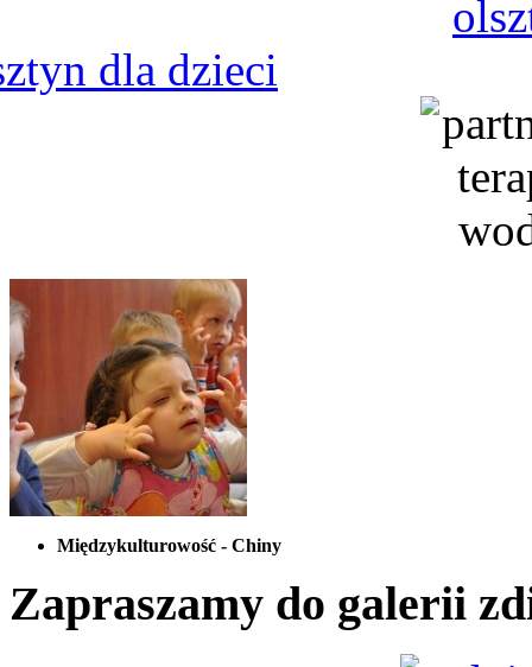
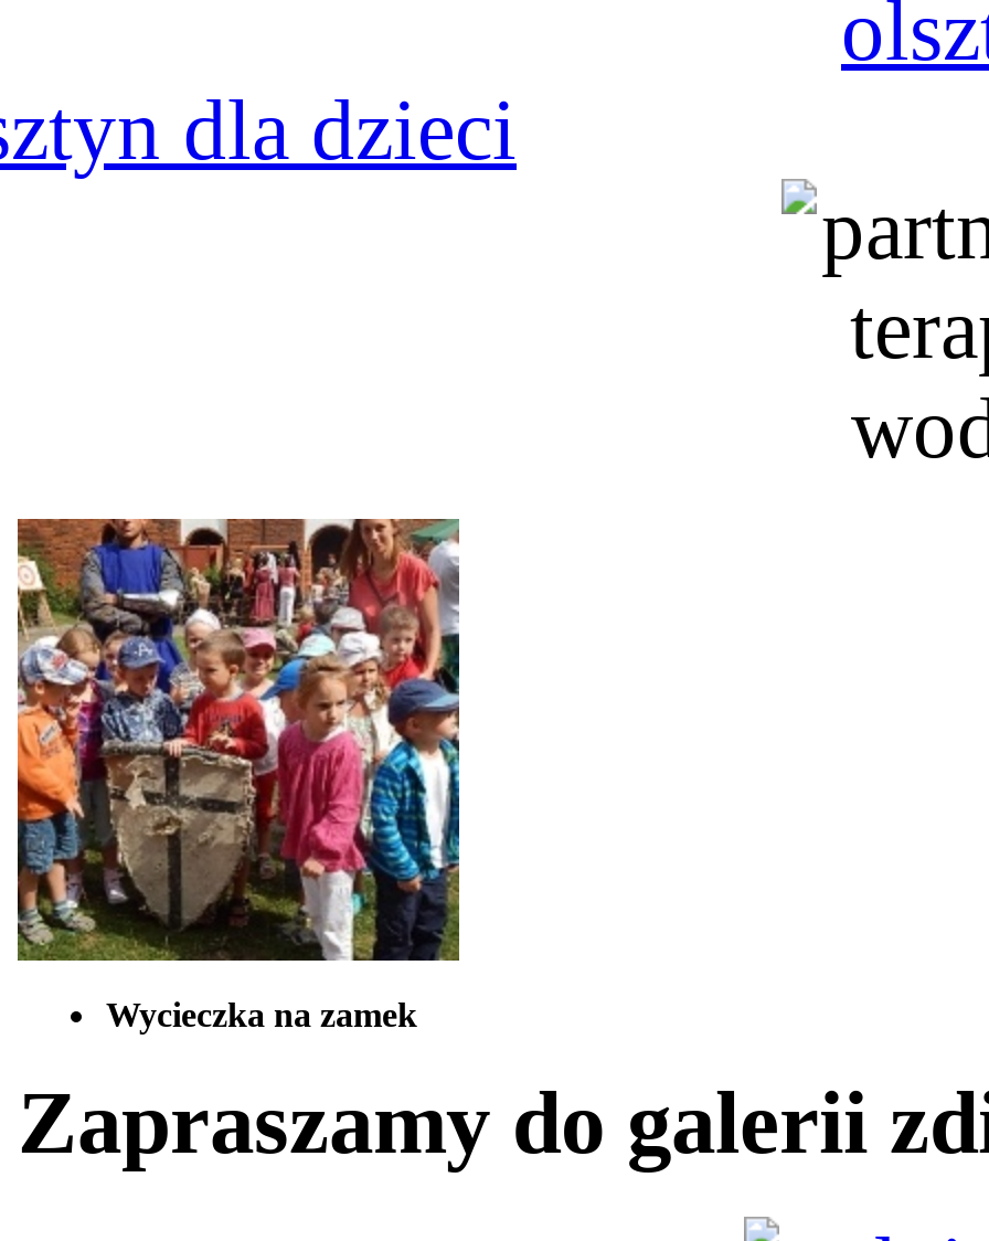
- [image]
- Międzykulturowość - Chiny
+ [image]
+ Wycieczka na zamek
